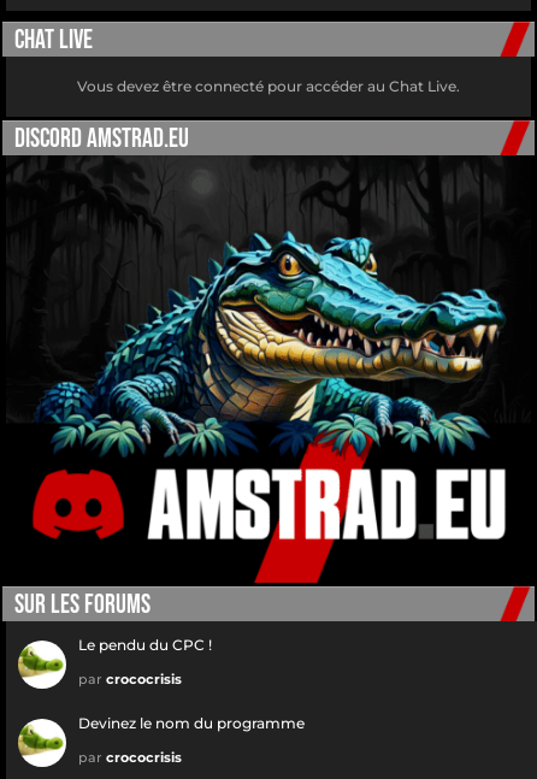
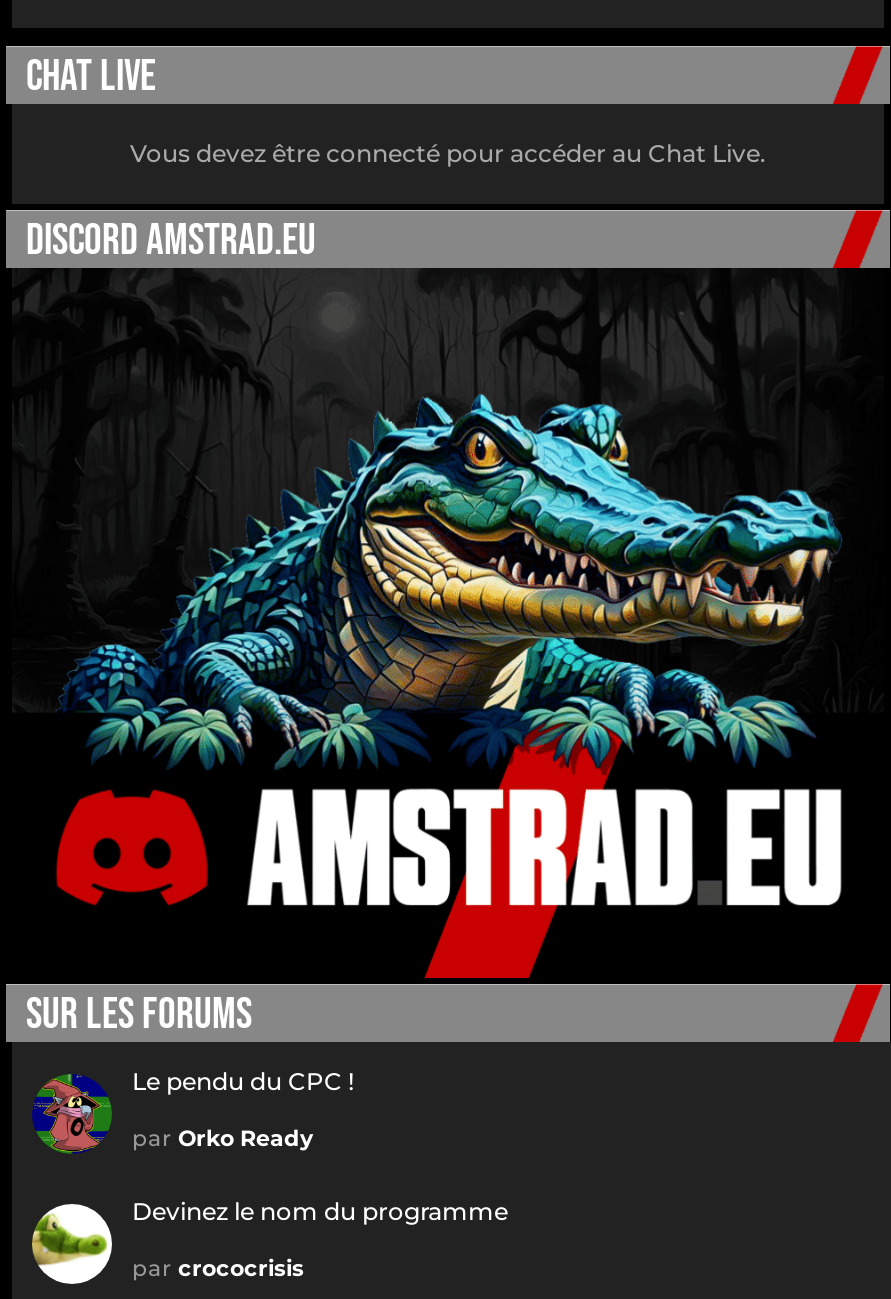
- [image]
- par crococrisis
+ [image]
+ par Orko Ready
